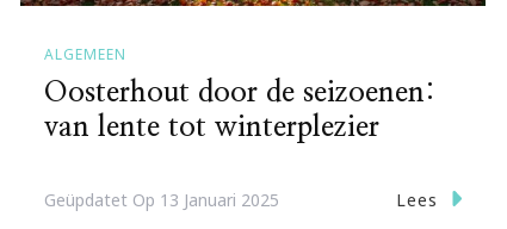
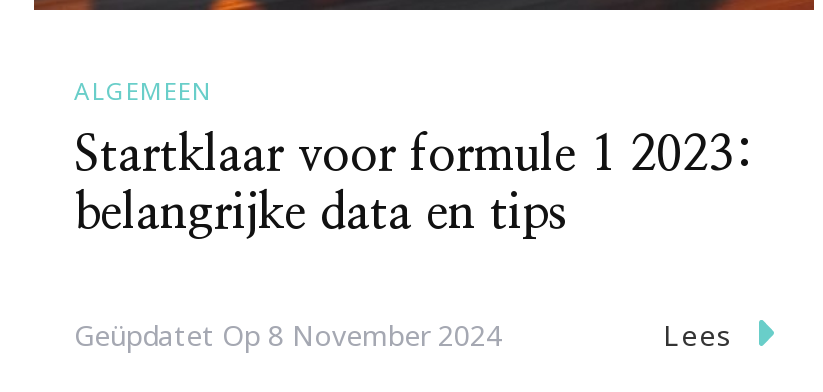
- Oosterhout door de seizoenen:
- van lente tot winterplezier
+ Startklaar voor formule 1 2023:
+ belangrijke data en tips

- Geüpdatet Op 13 Januari 2025
+ Geüpdatet Op 8 November 2024
